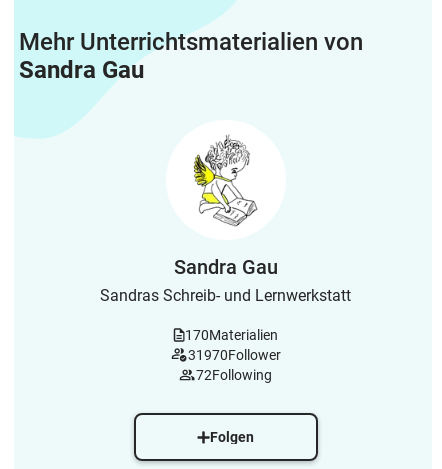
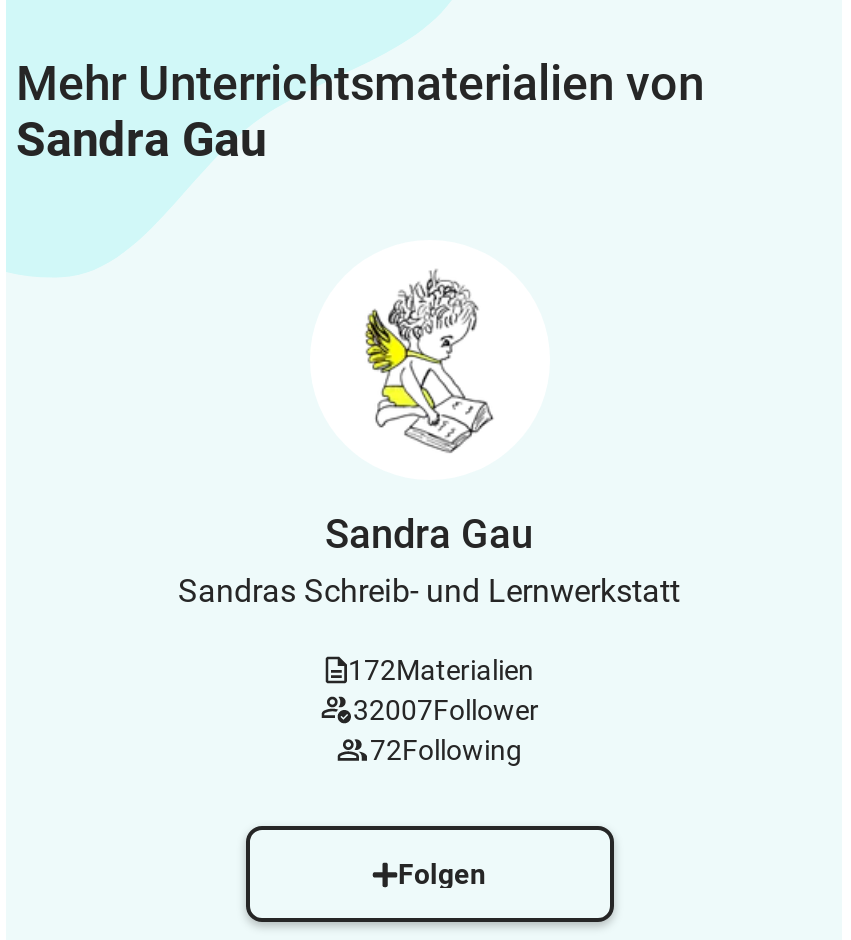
- 170Materialien
+ 172Materialien

- 31970Follower
+ 32007Follower
